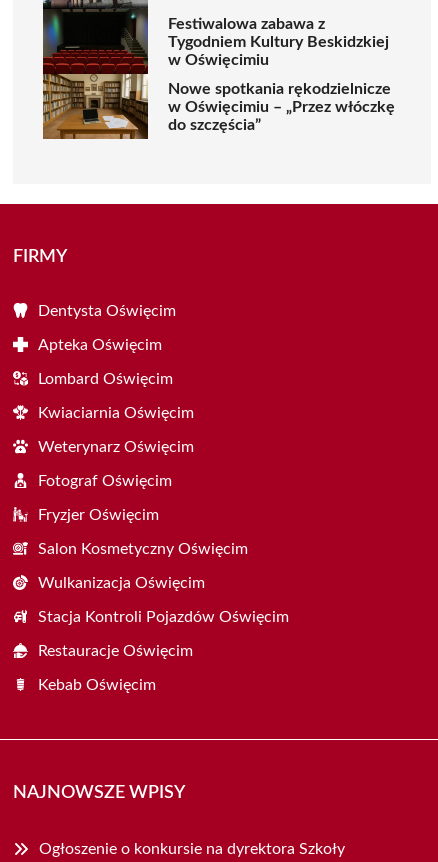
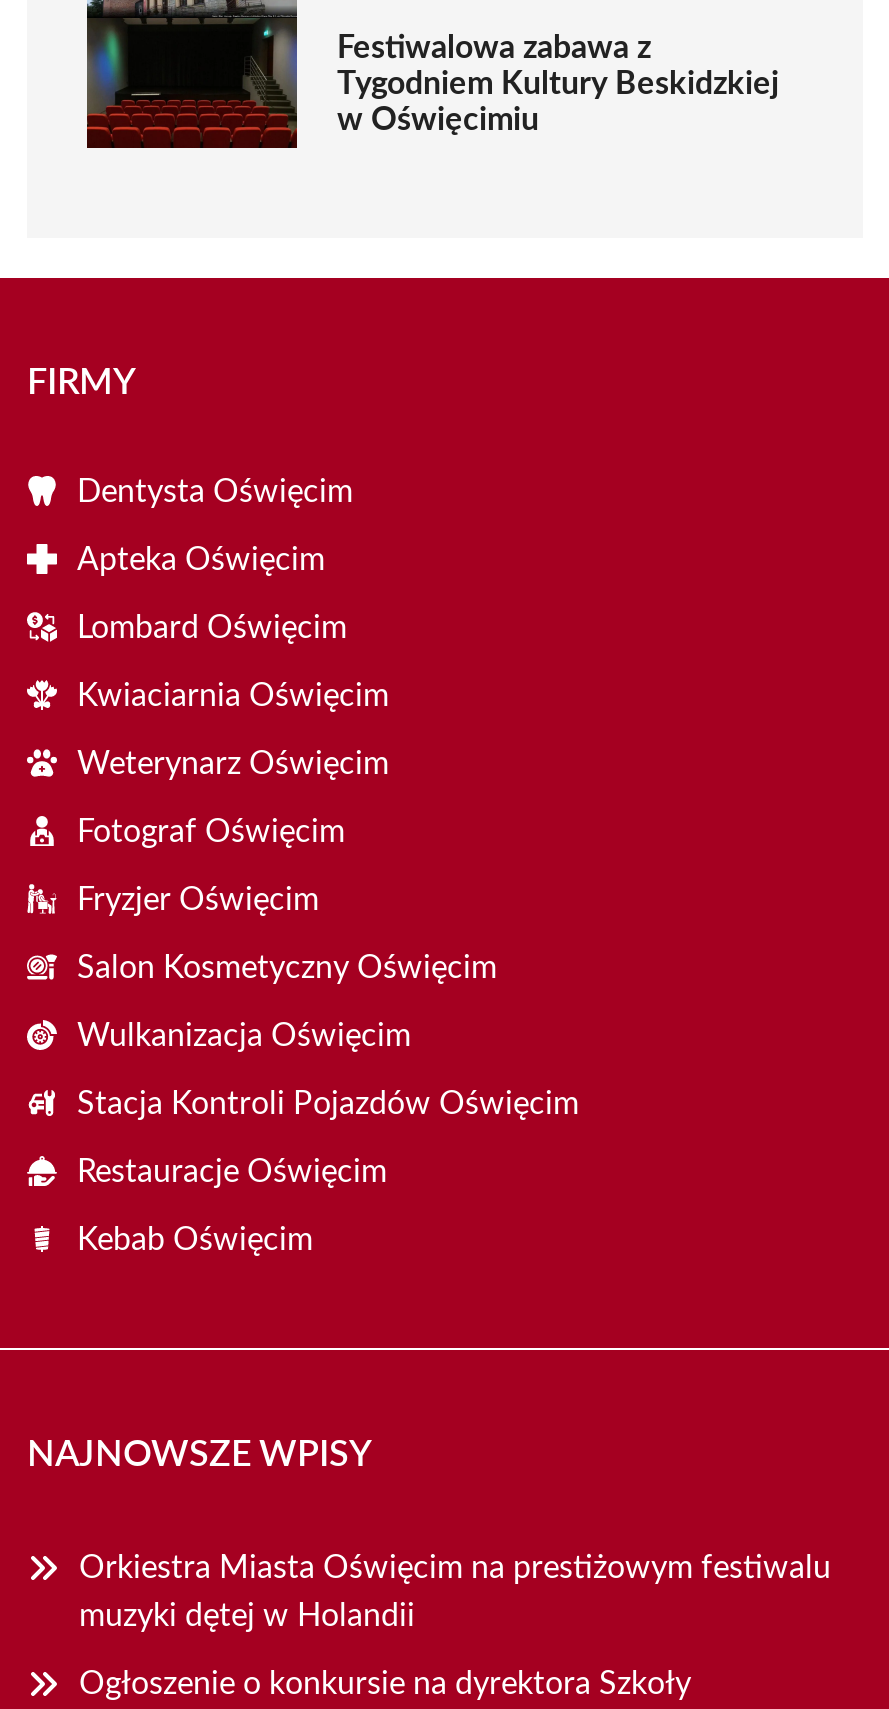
- [image]
- Nowe spotkania rękodzielnicze
- w Oświęcimiu – „Przez włóczkę
- do szczęścia”

moved up: FIRMY | Dentysta Oświęcim | Apteka Oświęcim | ... | Kebab Oświęcim | NAJNOWSZE WPISY

+ Orkiestra Miasta Oświęcim na prestiżowym festiwalu
+ muzyki dętej w Holandii
